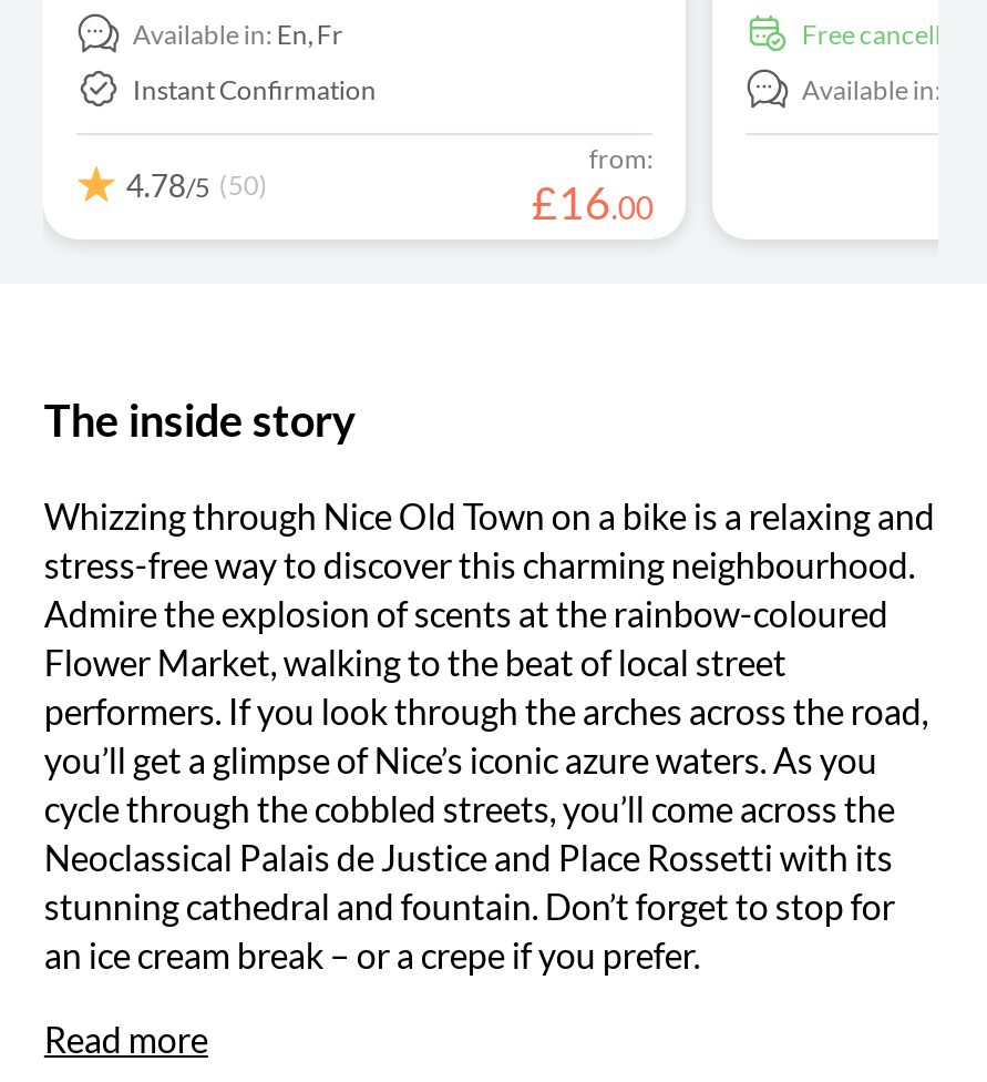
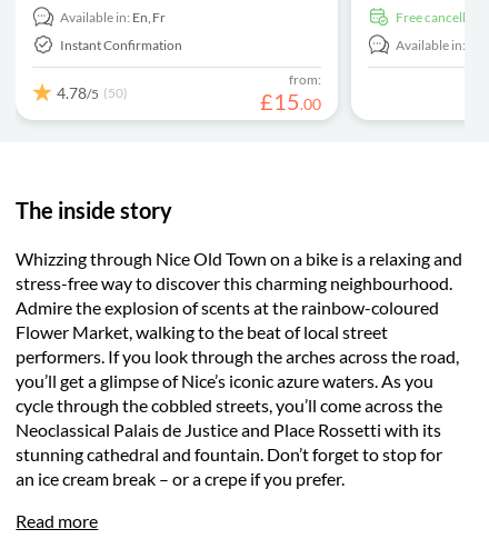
- £16.00
+ £15.00
